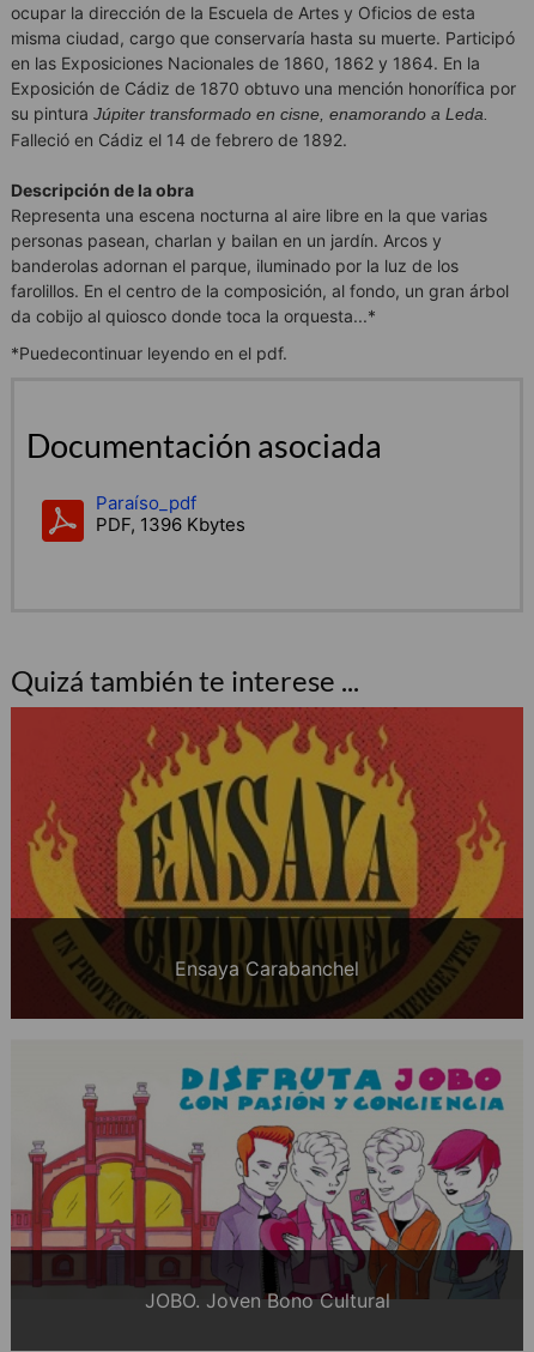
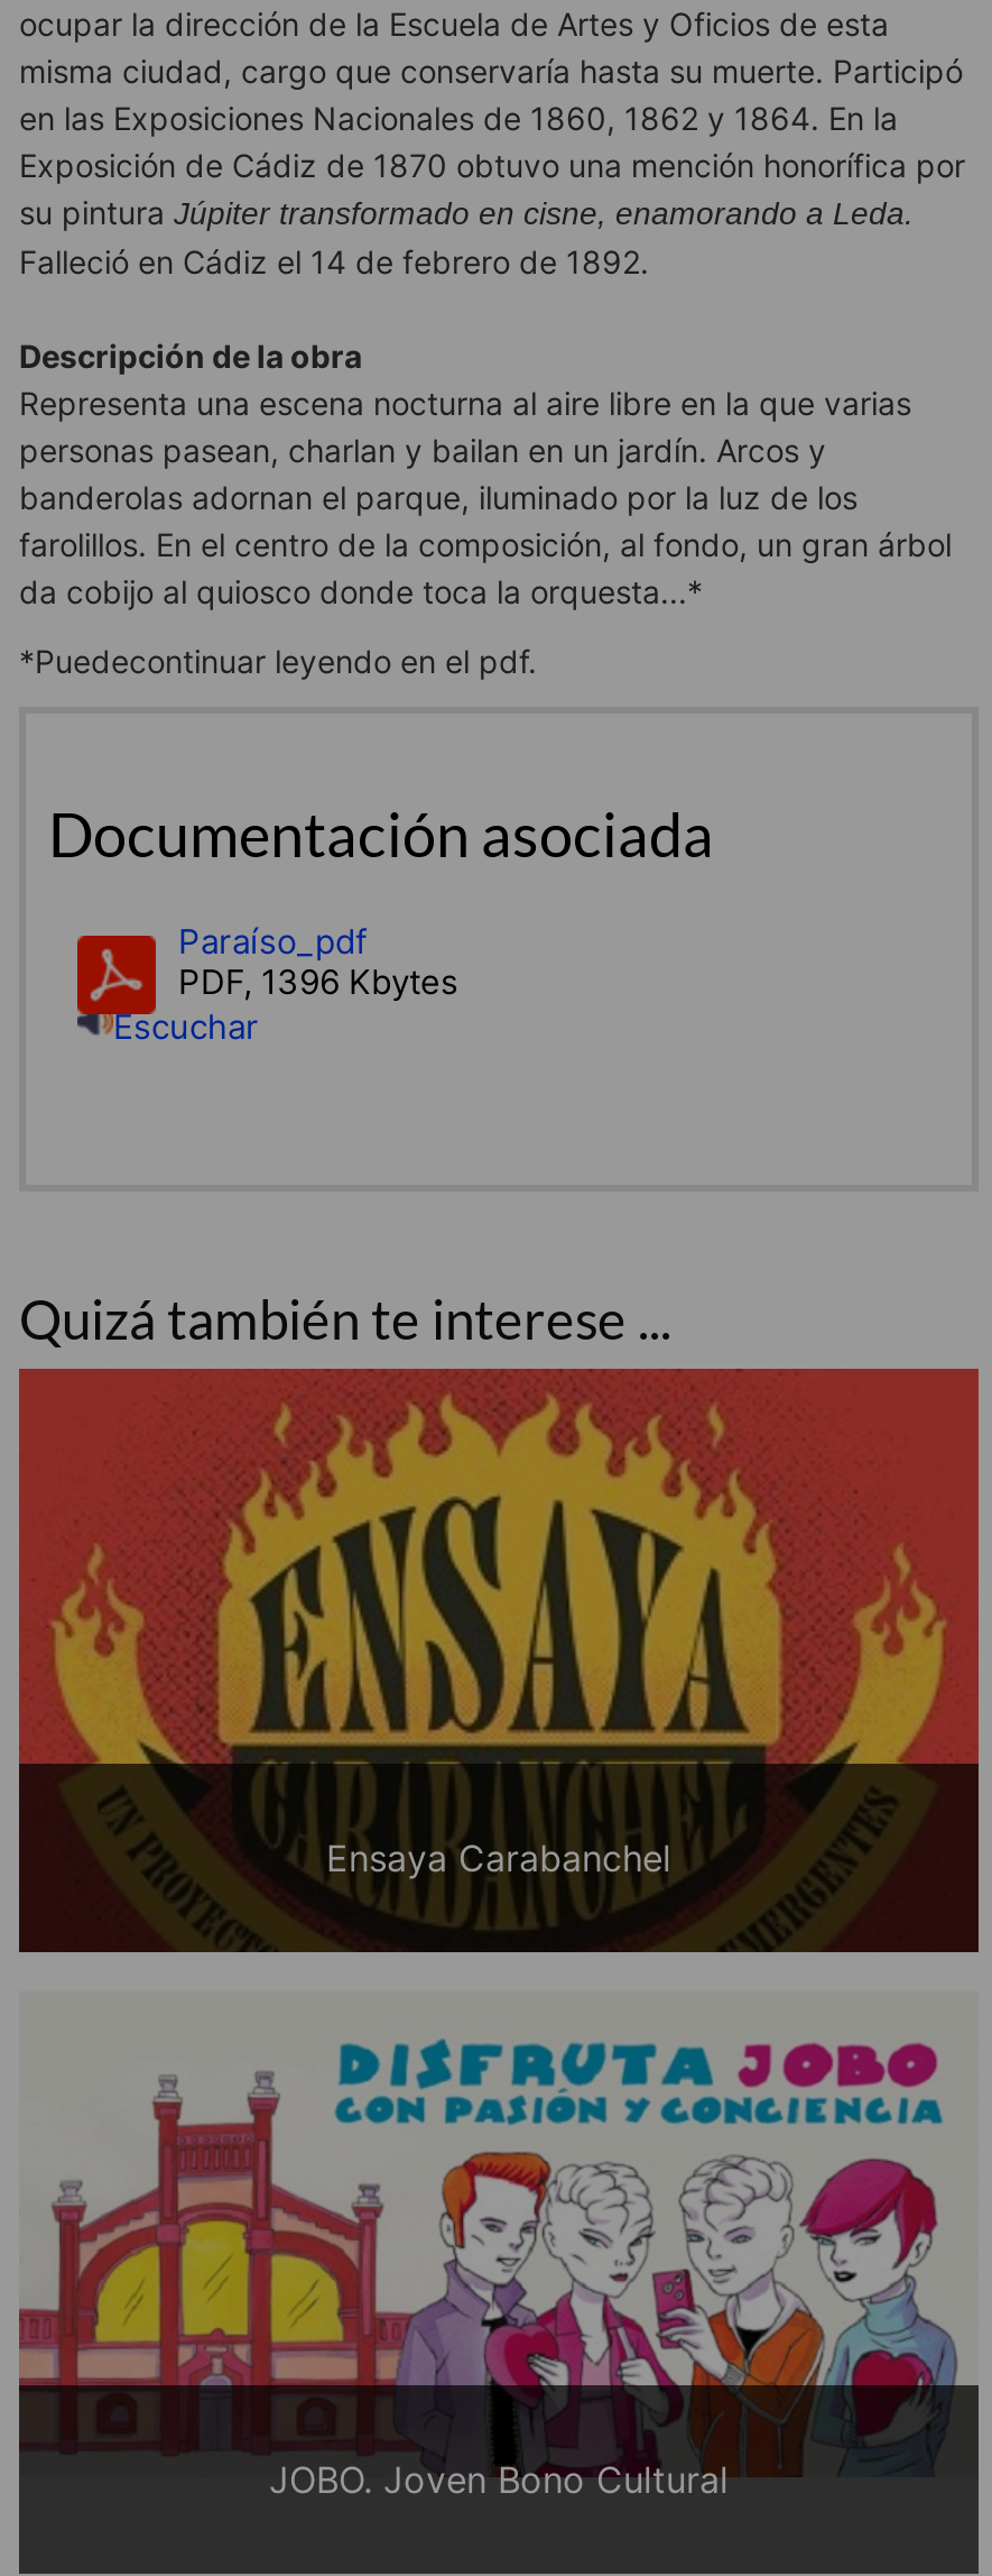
+ Escuchar
